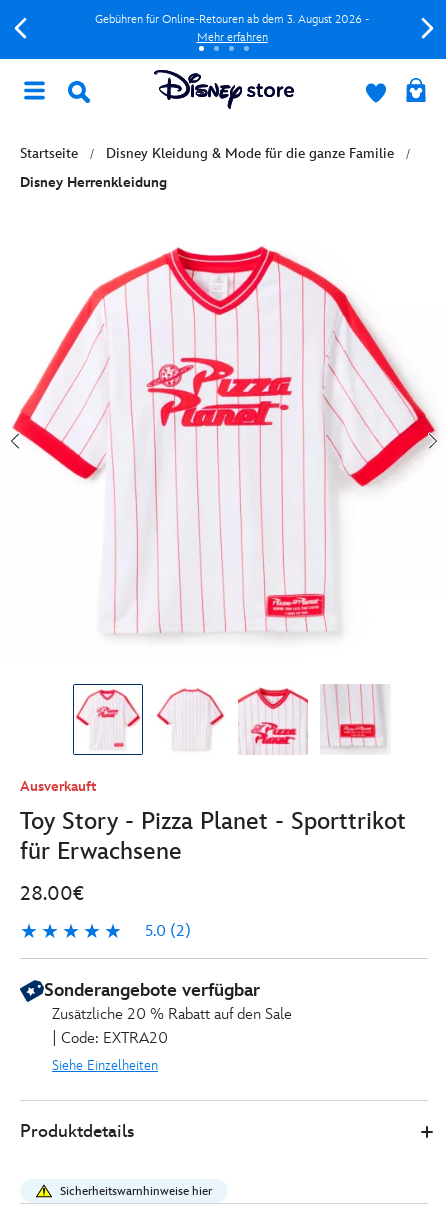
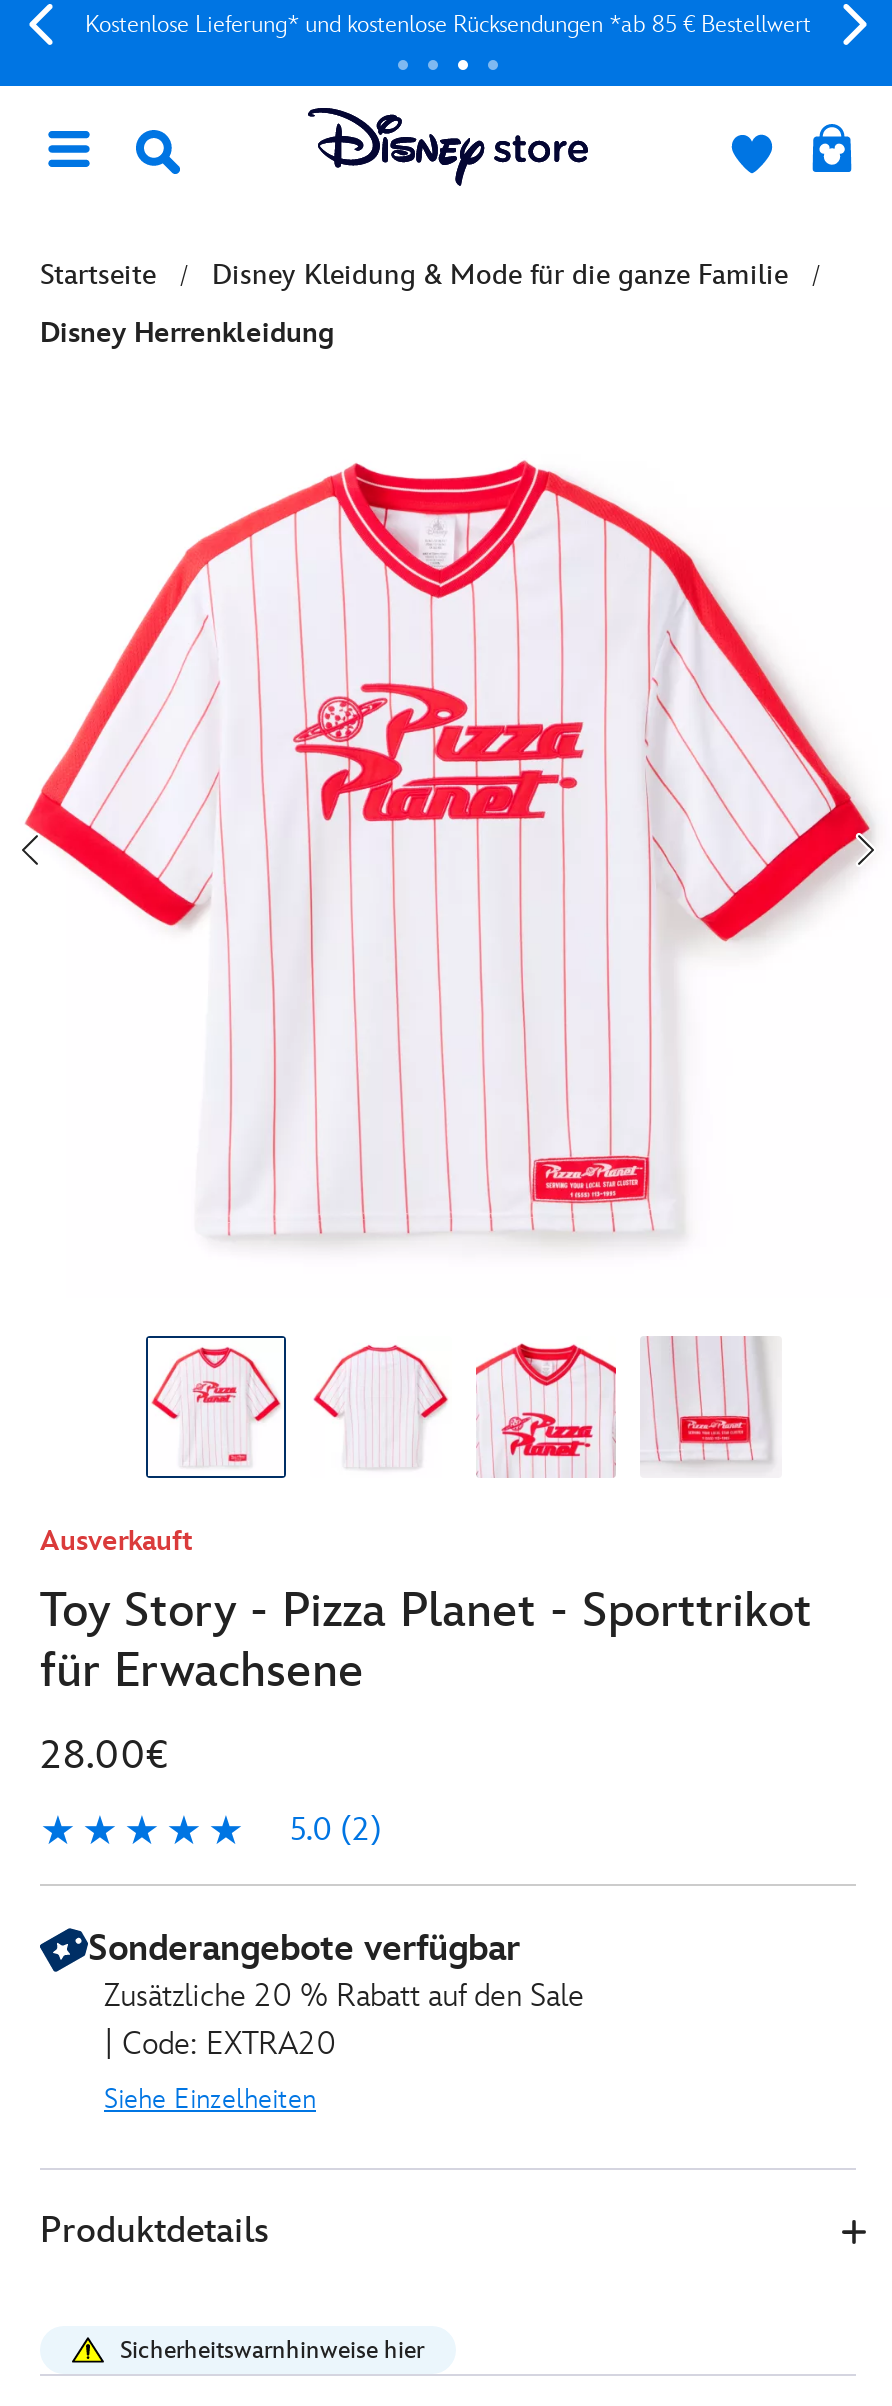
- Gebühren für Online-Retouren ab dem 3. August 2026 -
- Mehr erfahren
+ Kostenlose Lieferung* und kostenlose Rücksendungen *ab 85 € Bestellwert
